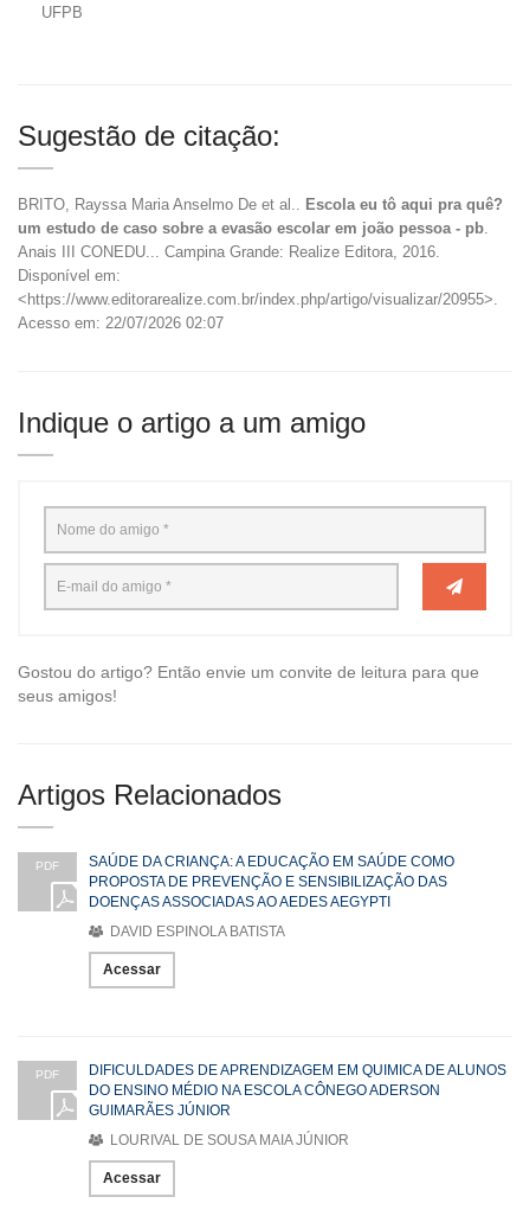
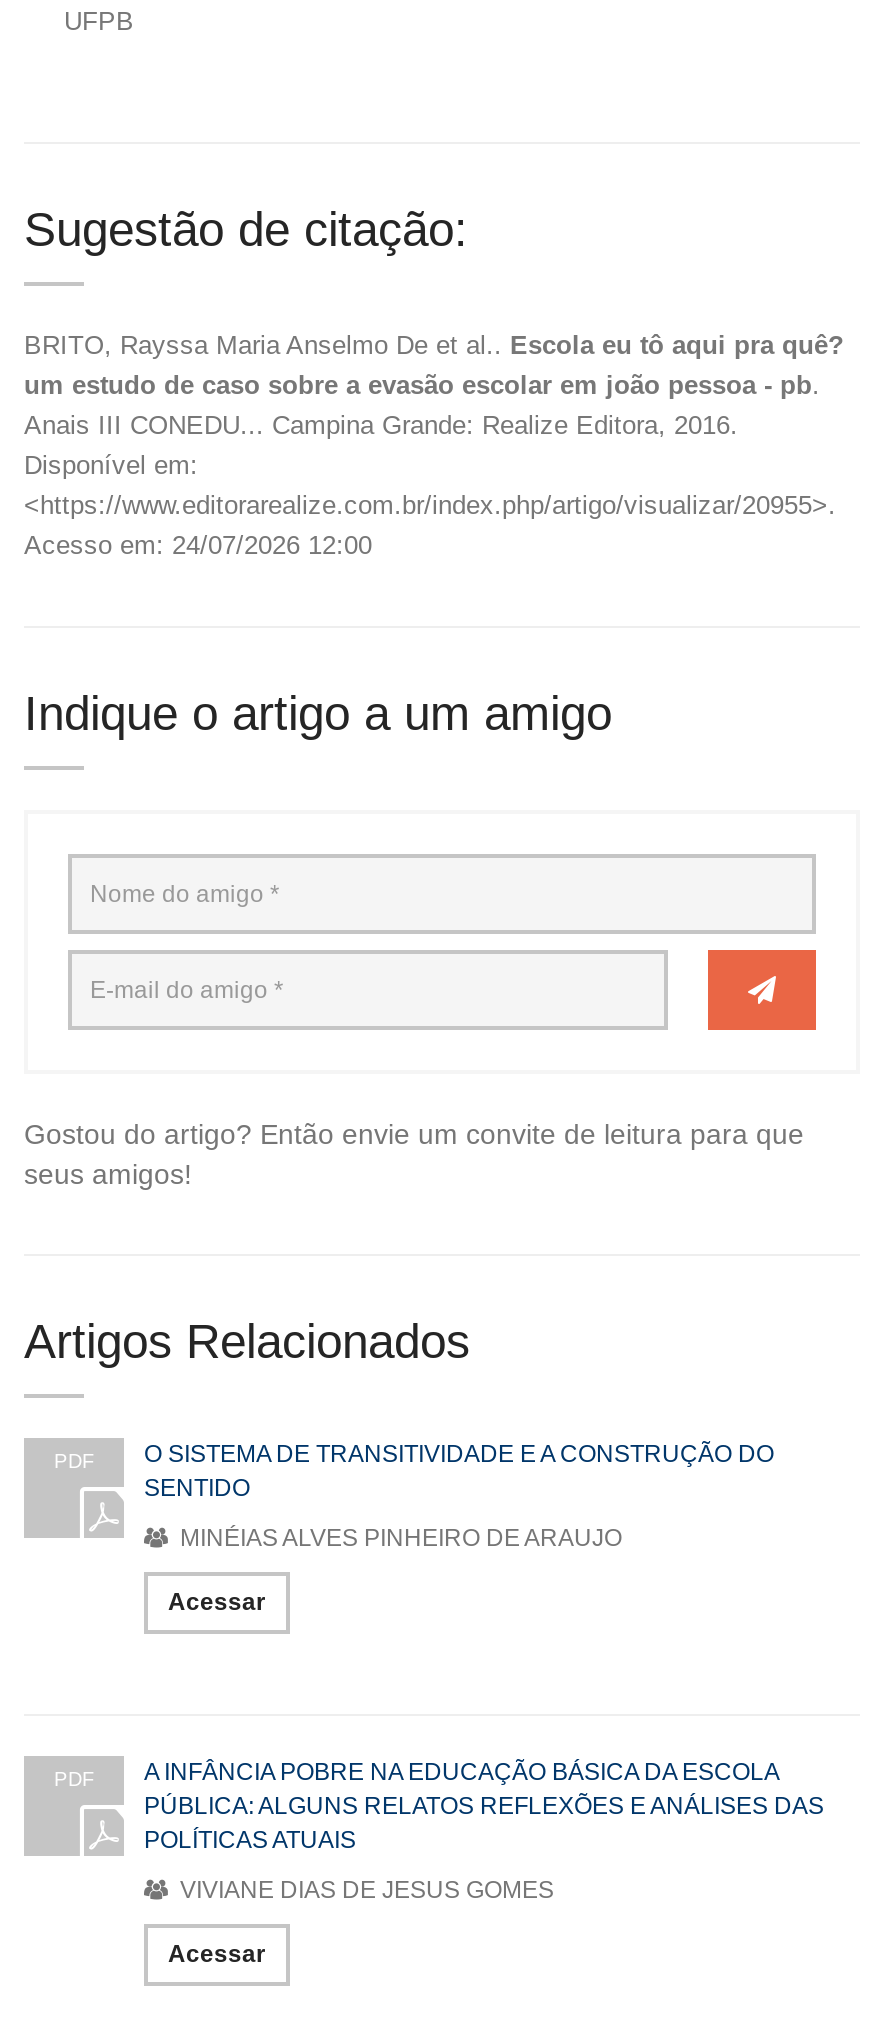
- Acesso em: 22/07/2026 02:07
+ Acesso em: 24/07/2026 12:00

- SAÚDE DA CRIANÇA: A EDUCAÇÃO EM SAÚDE COMO
- PROPOSTA DE PREVENÇÃO E SENSIBILIZAÇÃO DAS
- DOENÇAS ASSOCIADAS AO AEDES AEGYPTI
+ O SISTEMA DE TRANSITIVIDADE E A CONSTRUÇÃO DO
+ SENTIDO

- DAVID ESPINOLA BATISTA
+ MINÉIAS ALVES PINHEIRO DE ARAUJO

- DIFICULDADES DE APRENDIZAGEM EM QUIMICA DE ALUNOS
- DO ENSINO MÉDIO NA ESCOLA CÔNEGO ADERSON
- GUIMARÃES JÚNIOR
+ A INFÂNCIA POBRE NA EDUCAÇÃO BÁSICA DA ESCOLA
+ PÚBLICA: ALGUNS RELATOS REFLEXÕES E ANÁLISES DAS
+ POLÍTICAS ATUAIS

- LOURIVAL DE SOUSA MAIA JÚNIOR
+ VIVIANE DIAS DE JESUS GOMES
